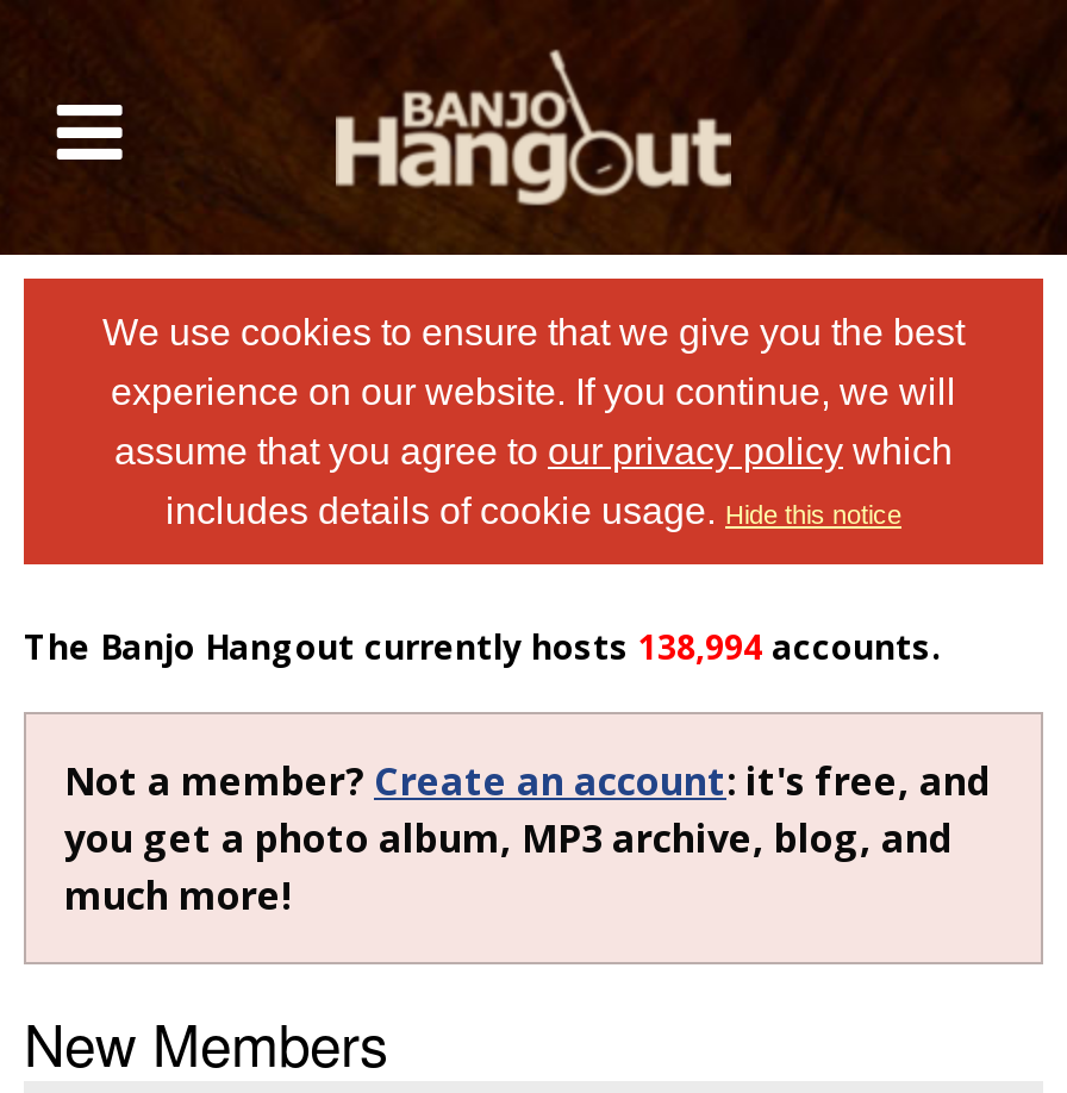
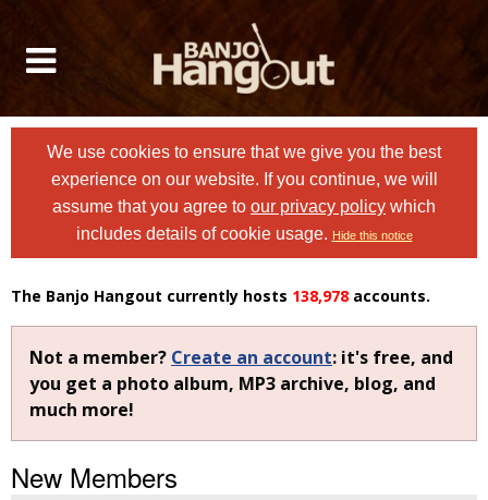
- The Banjo Hangout currently hosts 138,994 accounts.
+ The Banjo Hangout currently hosts 138,978 accounts.
